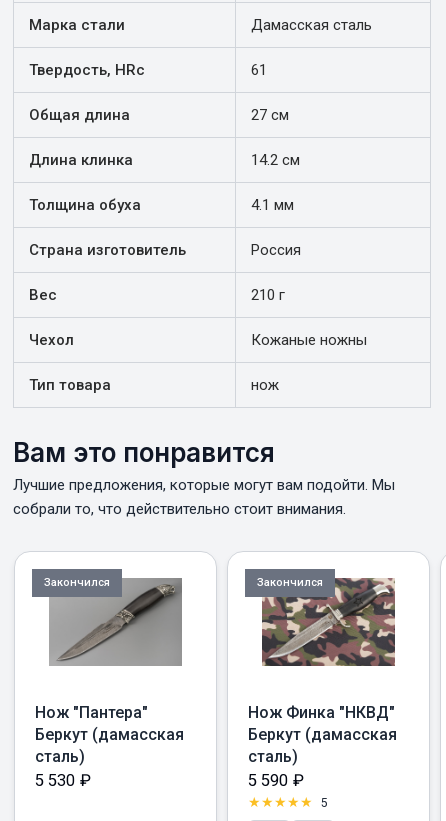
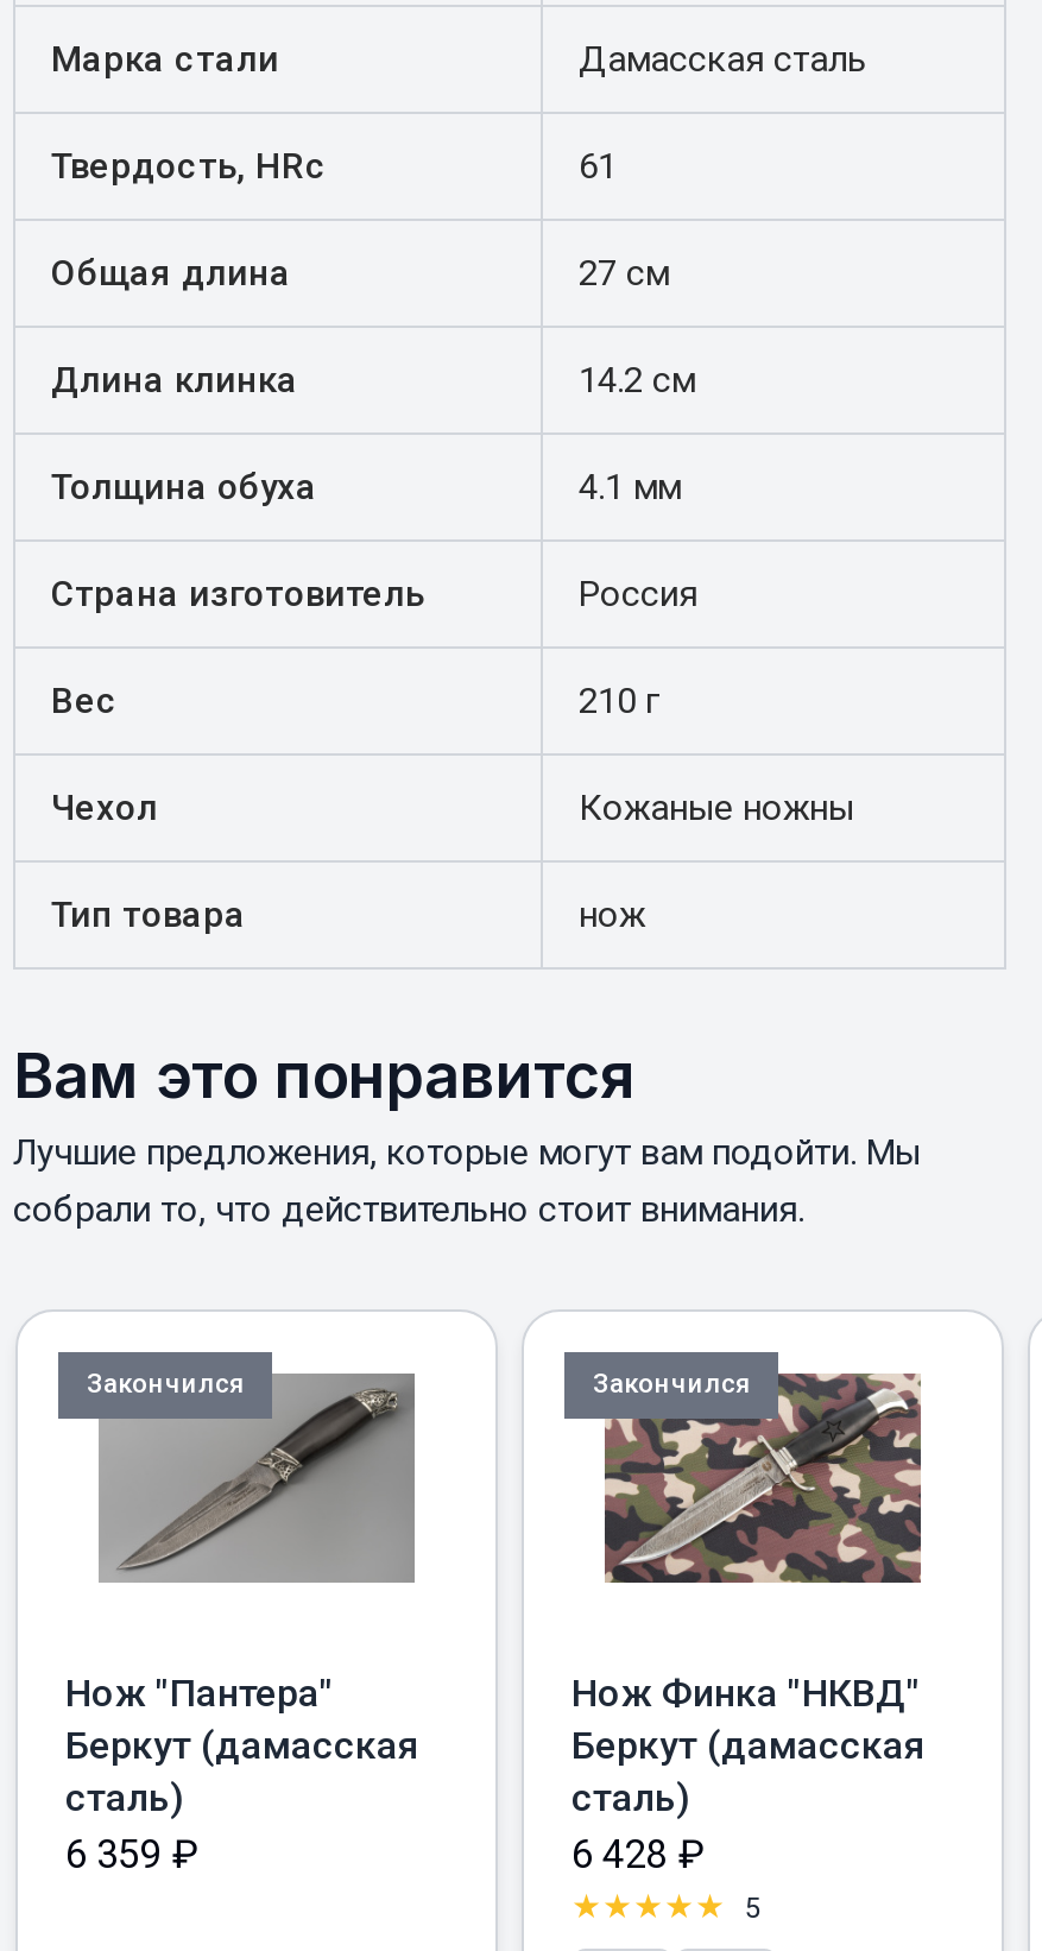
- 5 530 ₽
+ 6 359 ₽

- 5 590 ₽
+ 6 428 ₽
